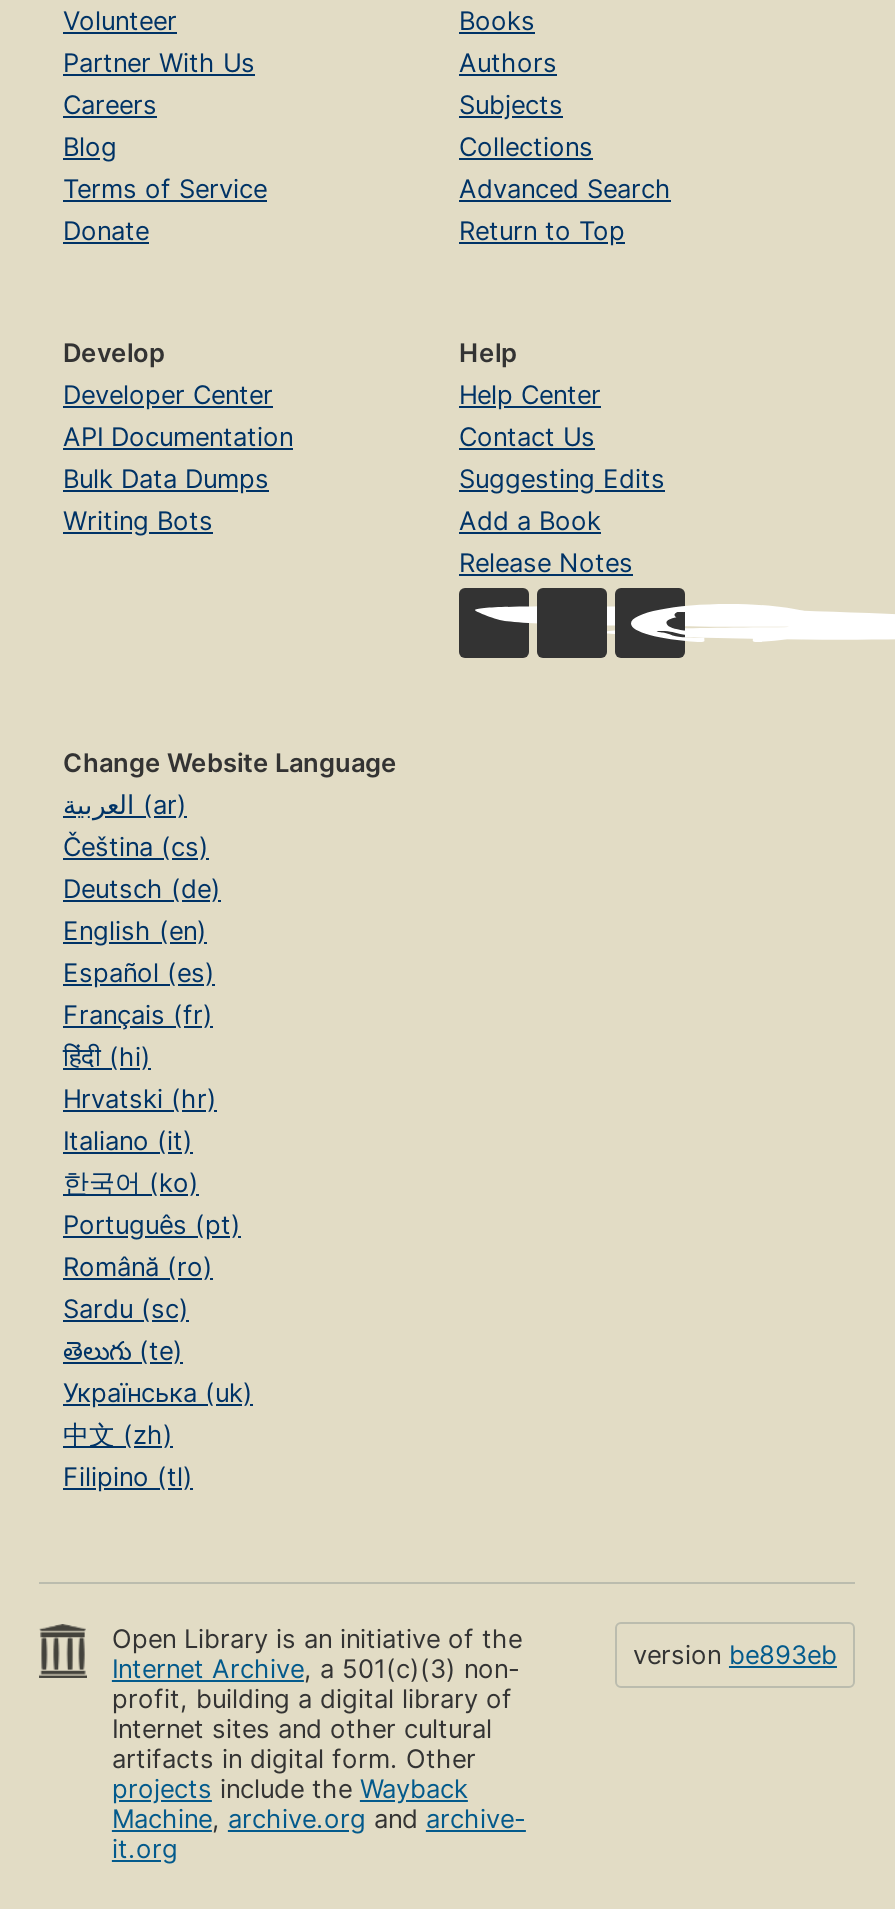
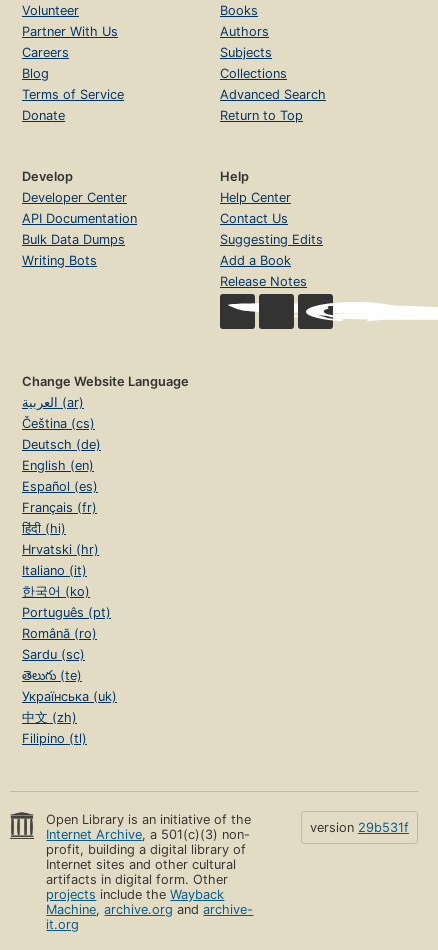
- version be893eb
+ version 29b531f
